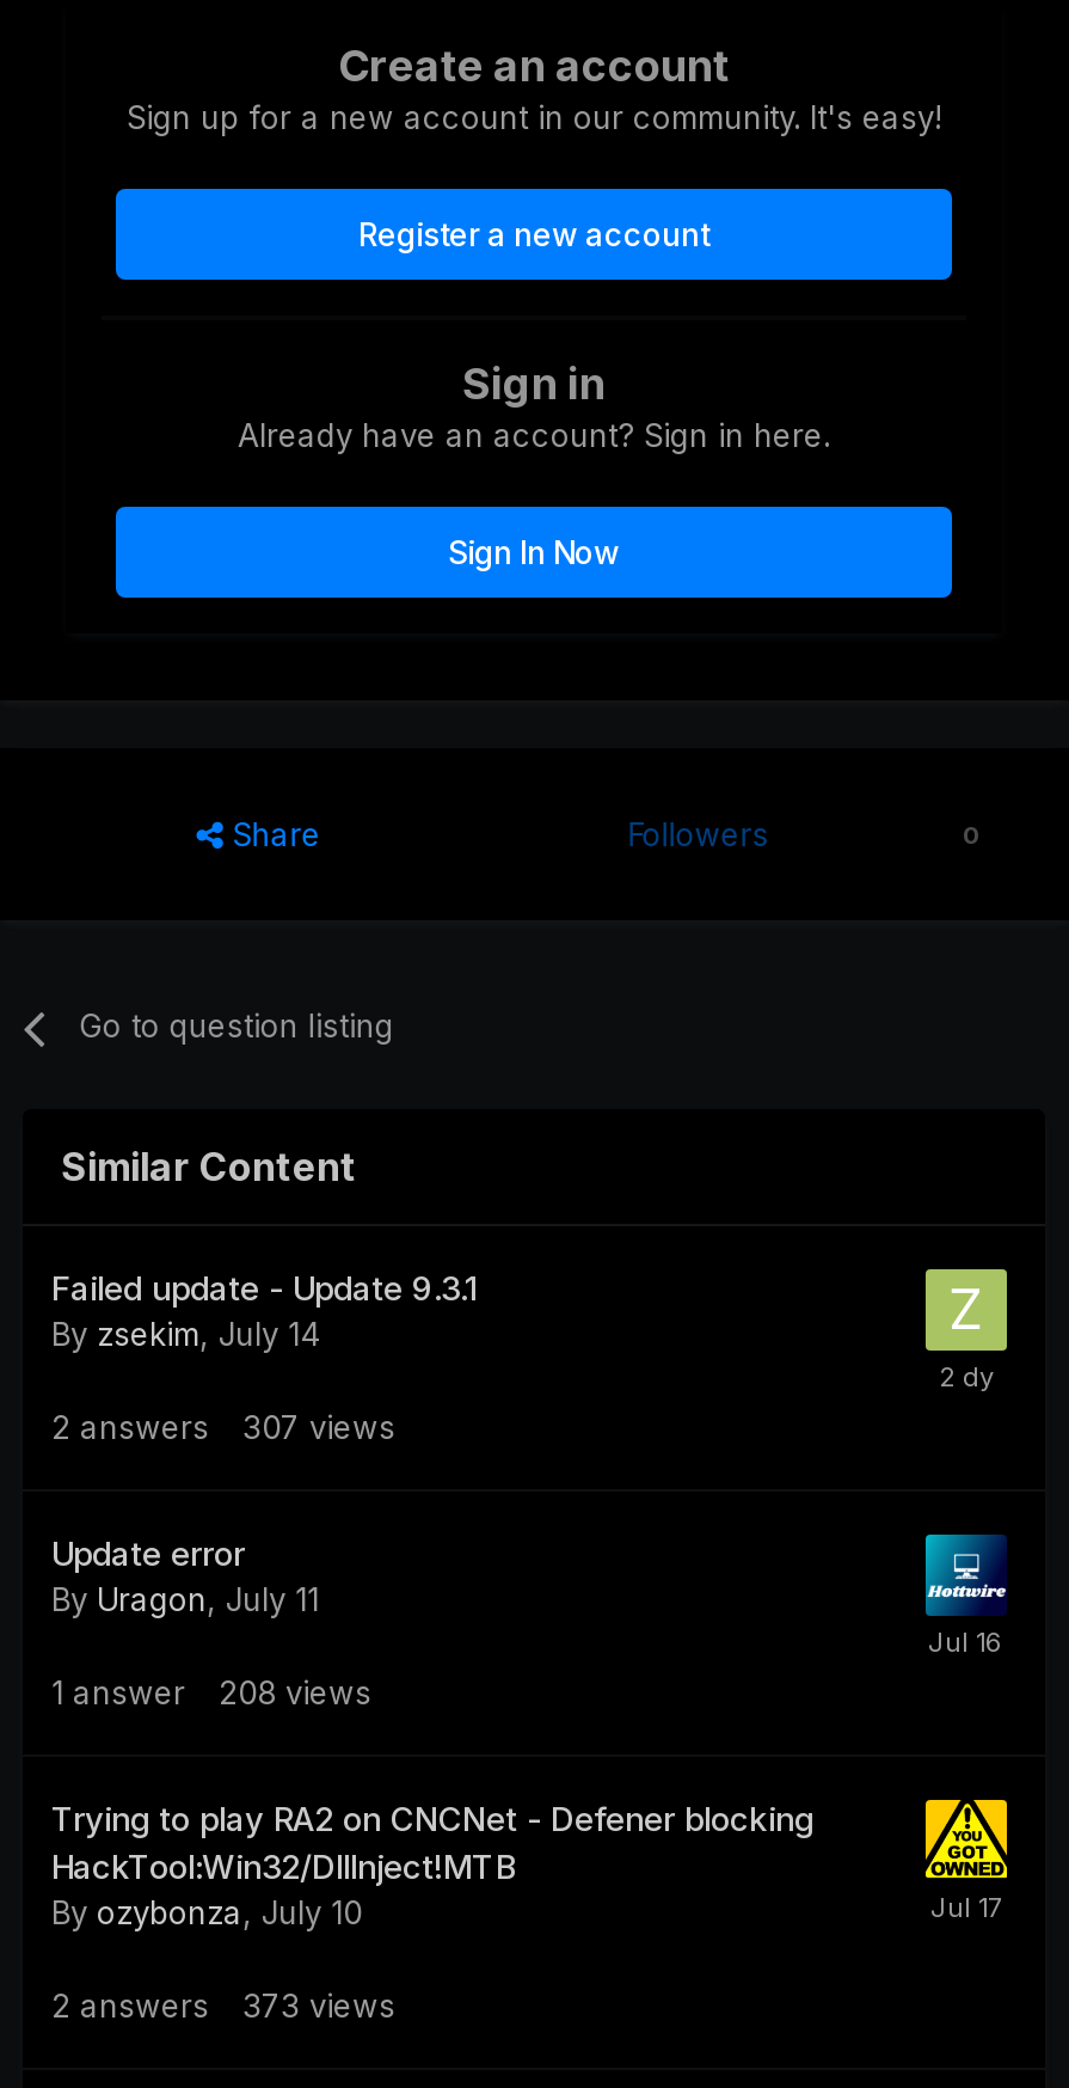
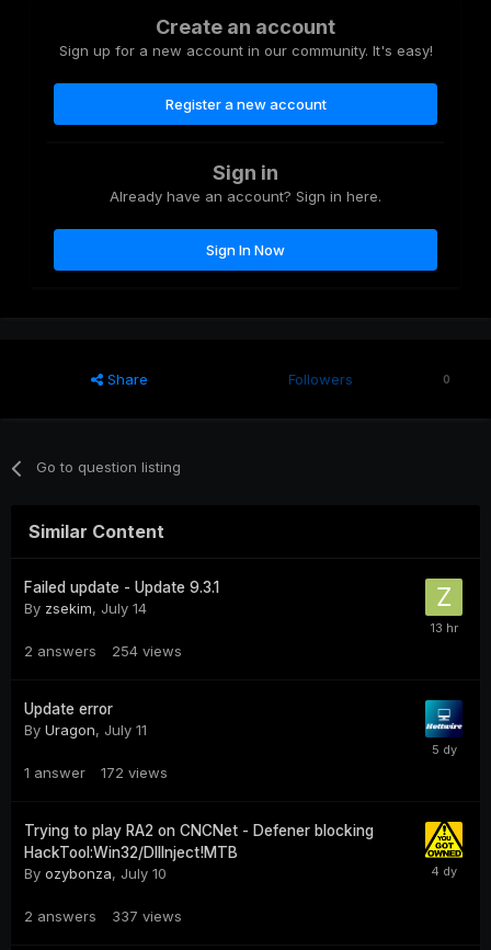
- 2 answers 307 views
+ 2 answers 254 views

- 1 answer 208 views
+ 1 answer 172 views

- 2 answers 373 views
+ 2 answers 337 views
